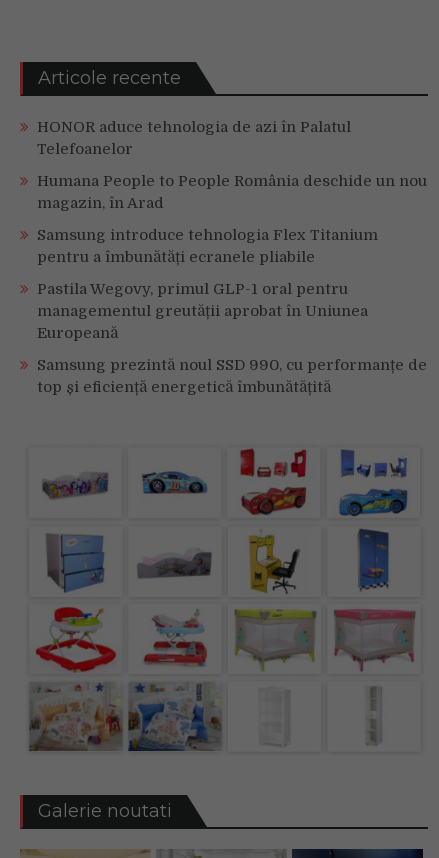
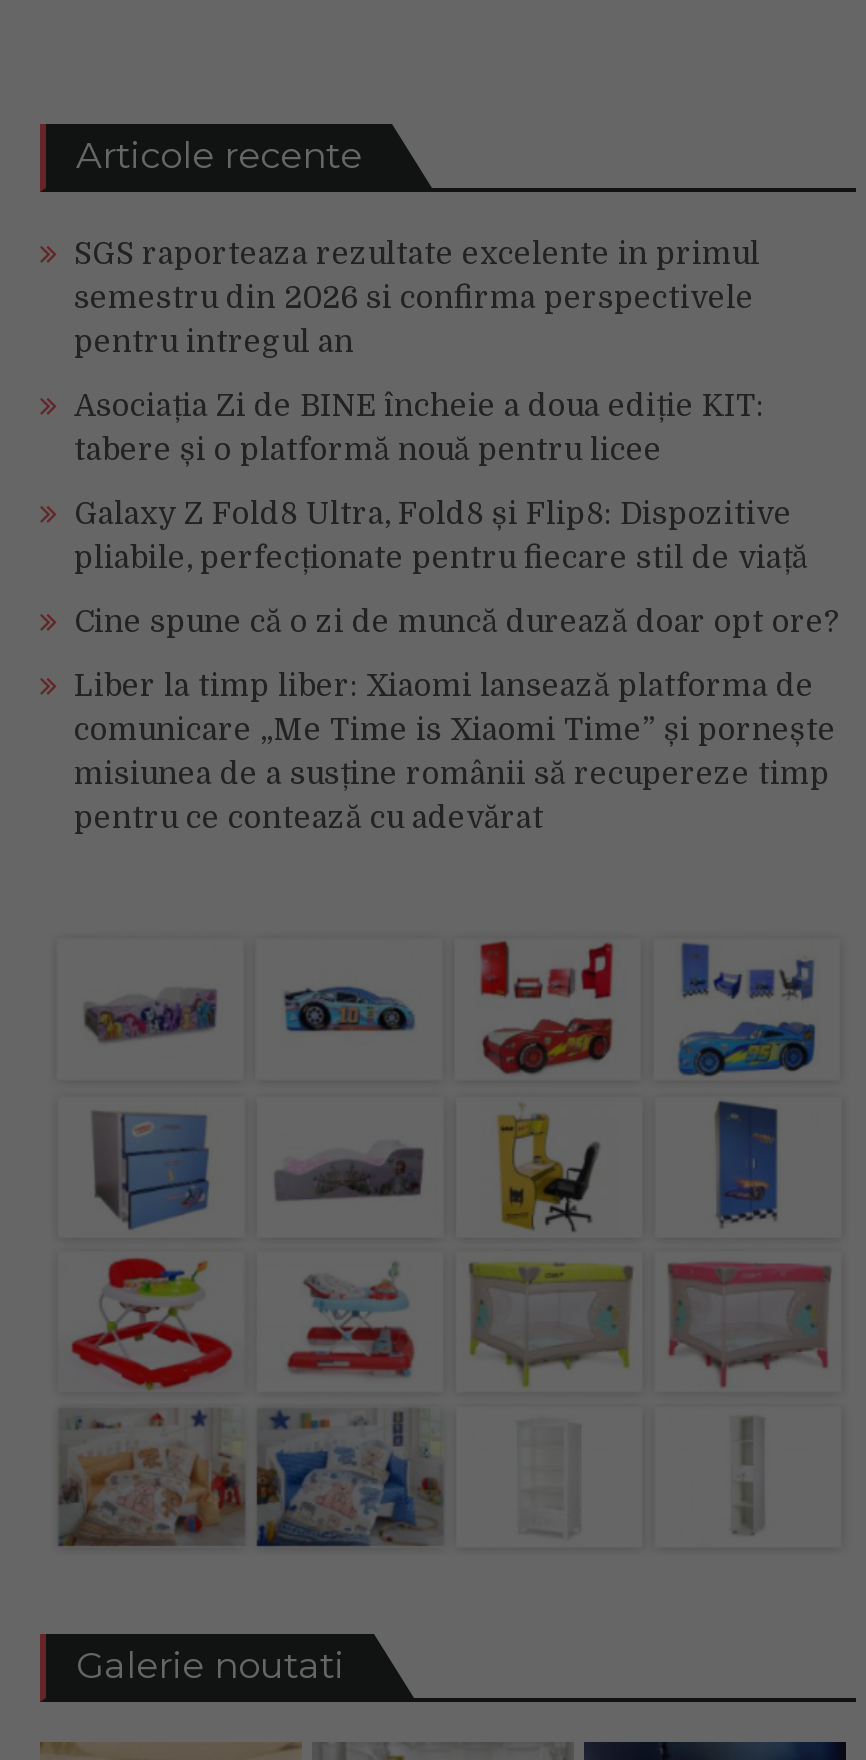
- HONOR aduce tehnologia de azi în Palatul
- Telefoanelor
+ SGS raporteaza rezultate excelente in primul
+ semestru din 2026 si confirma perspectivele
+ pentru intregul an

- Humana People to People România deschide un nou
- magazin, în Arad
+ Asociația Zi de BINE încheie a doua ediție KIT:
+ tabere și o platformă nouă pentru licee

- Samsung introduce tehnologia Flex Titanium
- pentru a îmbunătăți ecranele pliabile
+ Galaxy Z Fold8 Ultra, Fold8 și Flip8: Dispozitive
+ pliabile, perfecționate pentru fiecare stil de viață

- Pastila Wegovy, primul GLP-1 oral pentru
- managementul greutății aprobat în Uniunea
- Europeană
+ Cine spune că o zi de muncă durează doar opt ore?

- Samsung prezintă noul SSD 990, cu performanțe de
- top și eficiență energetică îmbunătățită
+ Liber la timp liber: Xiaomi lansează platforma de
+ comunicare „Me Time is Xiaomi Time” și pornește
+ misiunea de a susține românii să recupereze timp
+ pentru ce contează cu adevărat
